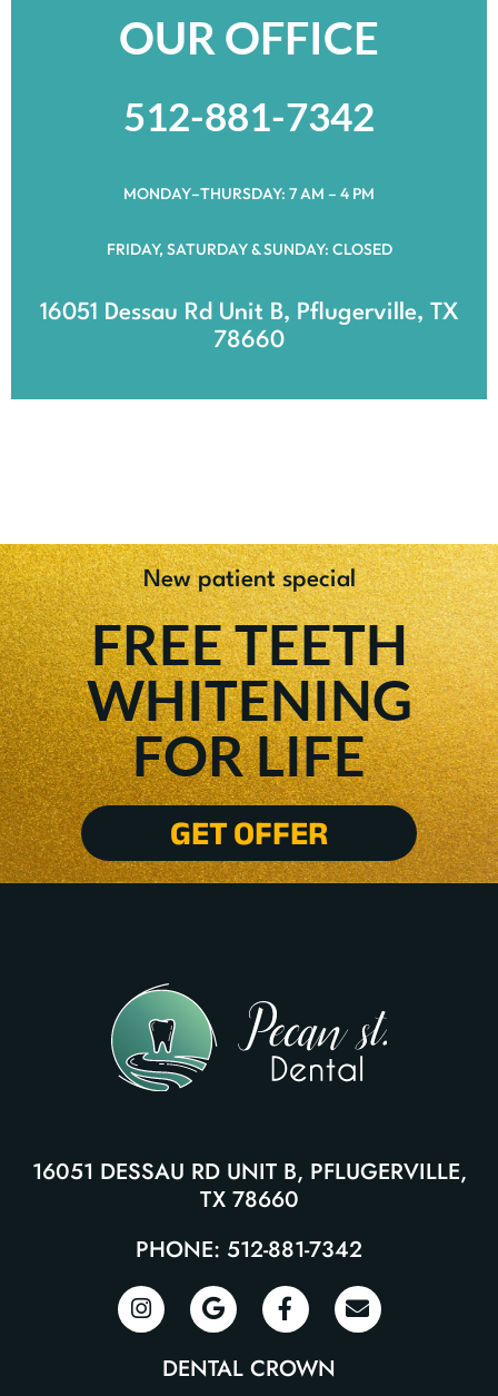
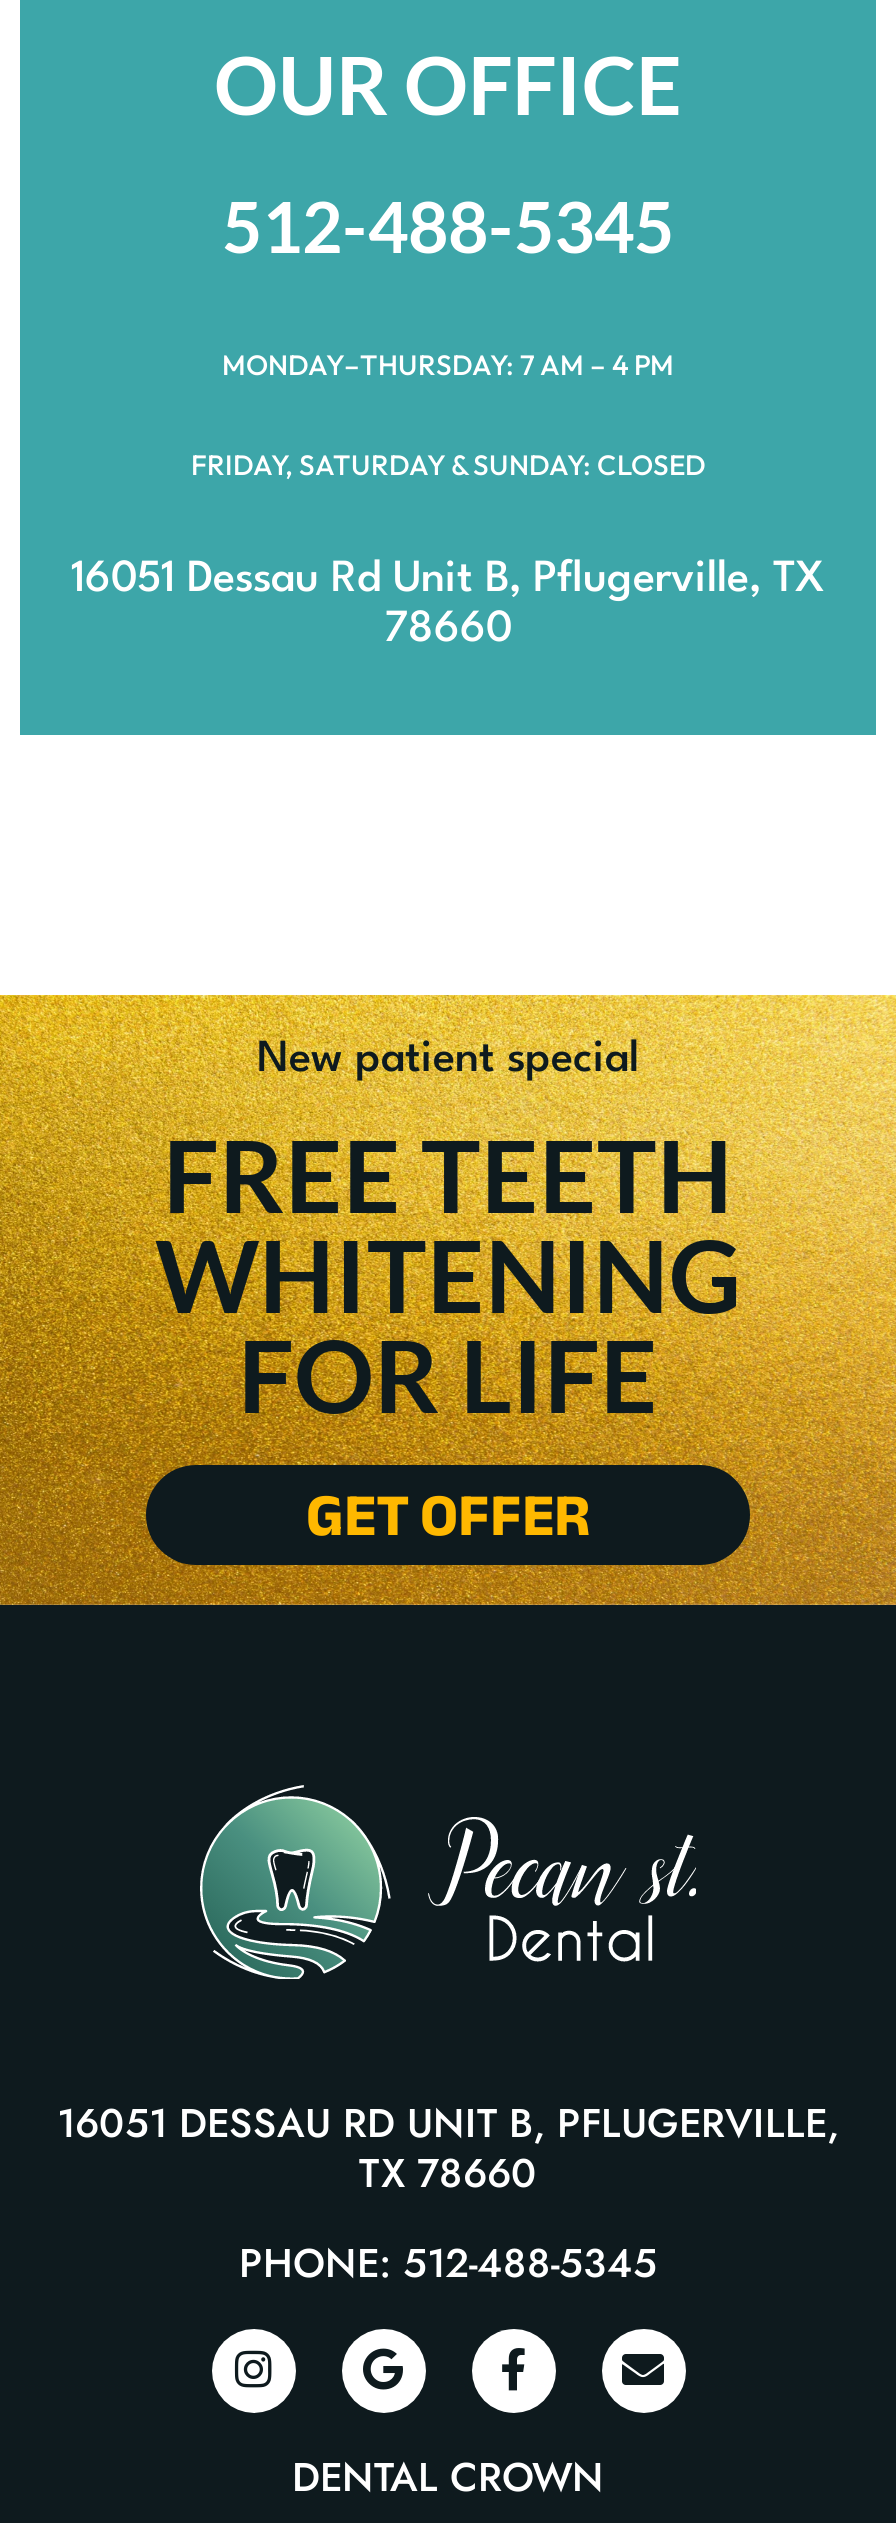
- 512-881-7342
+ 512-488-5345

- PHONE: 512-881-7342
+ PHONE: 512-488-5345
